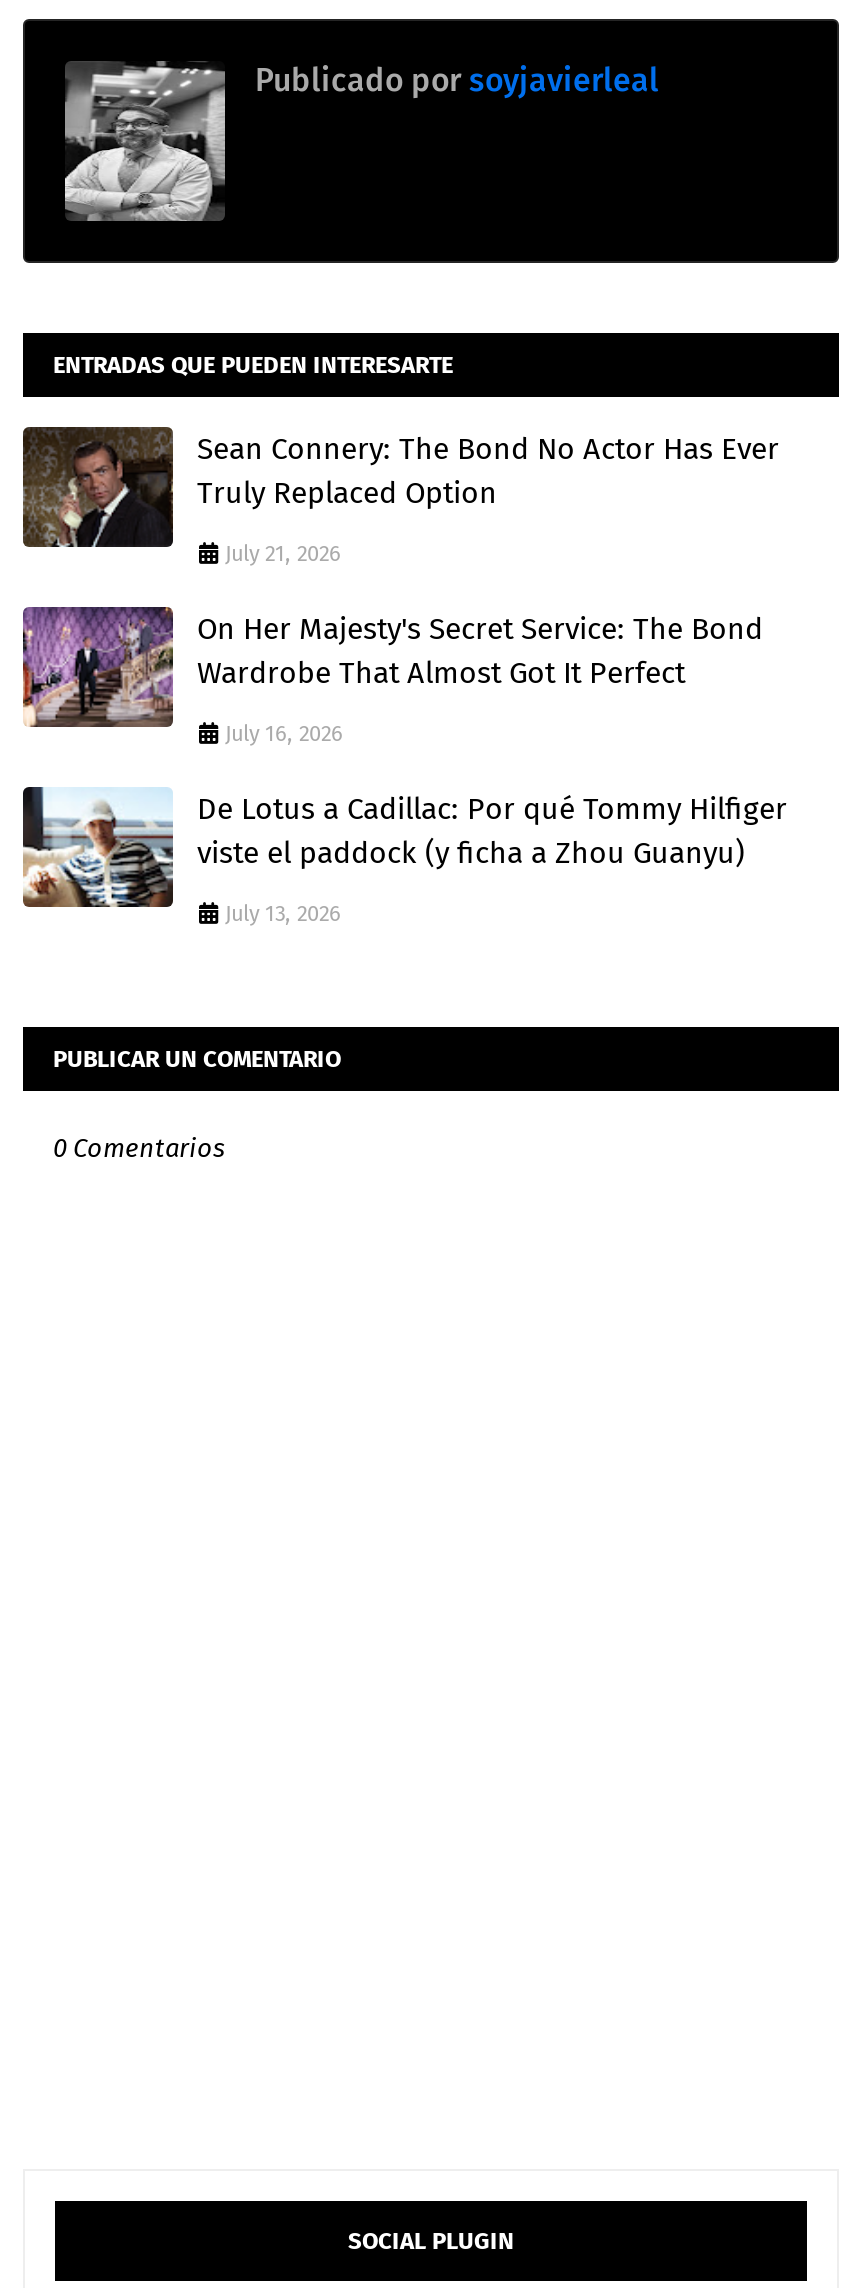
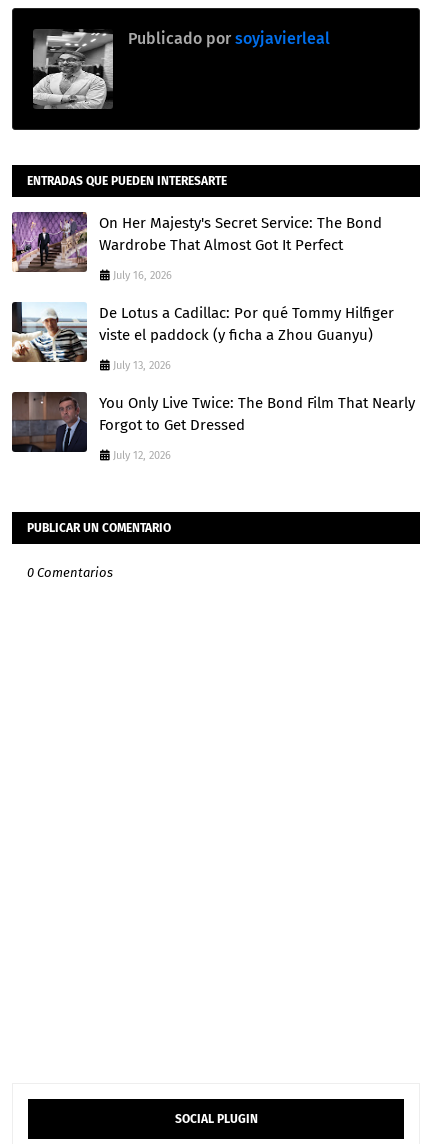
- [image]
- Sean Connery: The Bond No Actor Has Ever
- Truly Replaced Option
- July 21, 2026

moved up: [image] | On Her Majesty's Secret Service: The Bond | Wardrobe That Almost Got It Perfect | July 16, 2026 | De Lotus a Cadillac: Por qué Tommy Hilfiger | viste el paddock (y ficha a Zhou Guanyu) | July 13, 2026

+ [image]
+ You Only Live Twice: The Bond Film That Nearly
+ Forgot to Get Dressed
+ July 12, 2026
